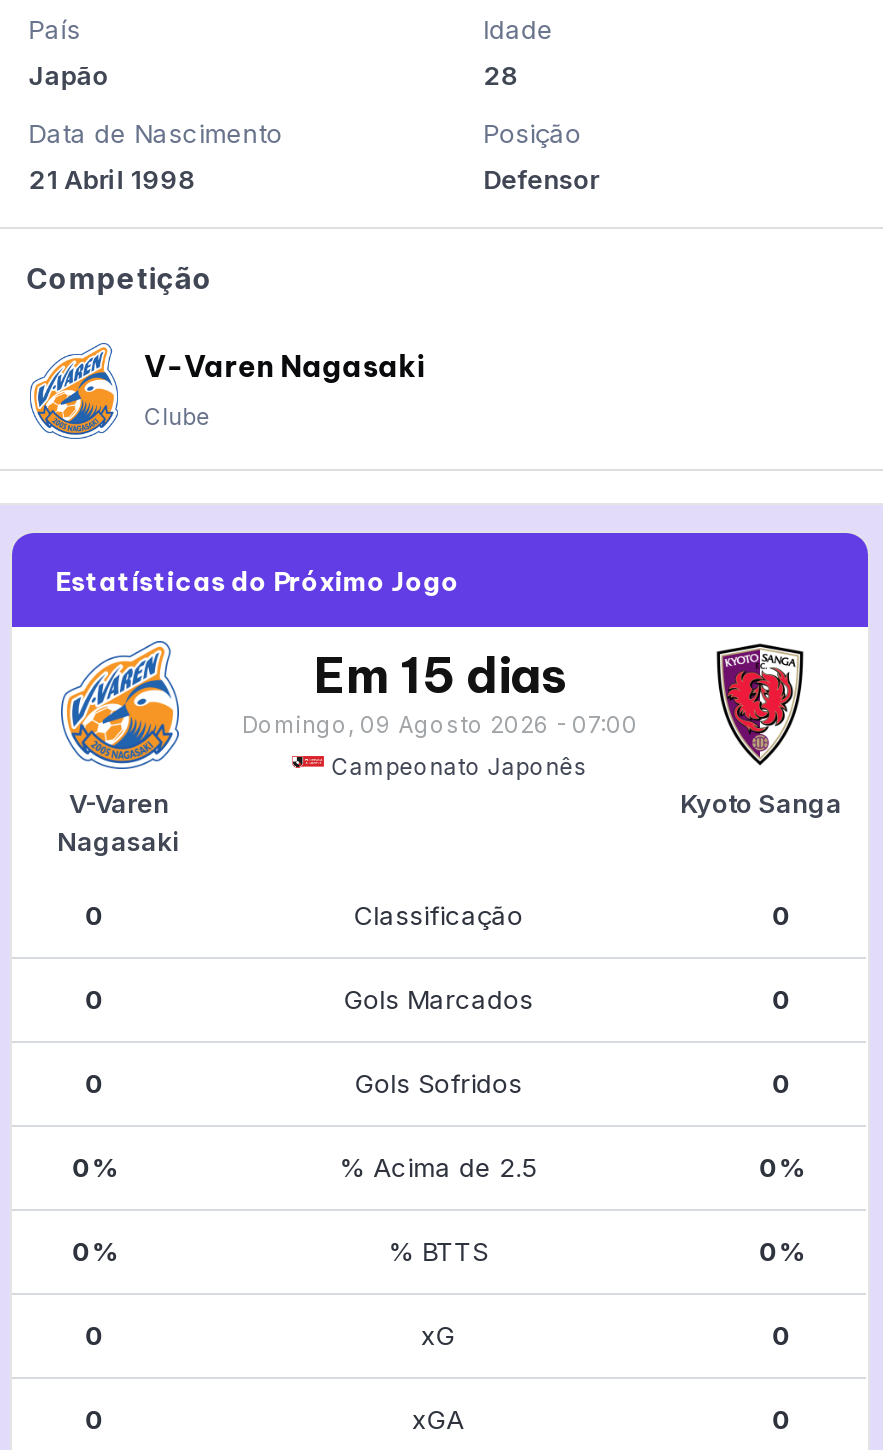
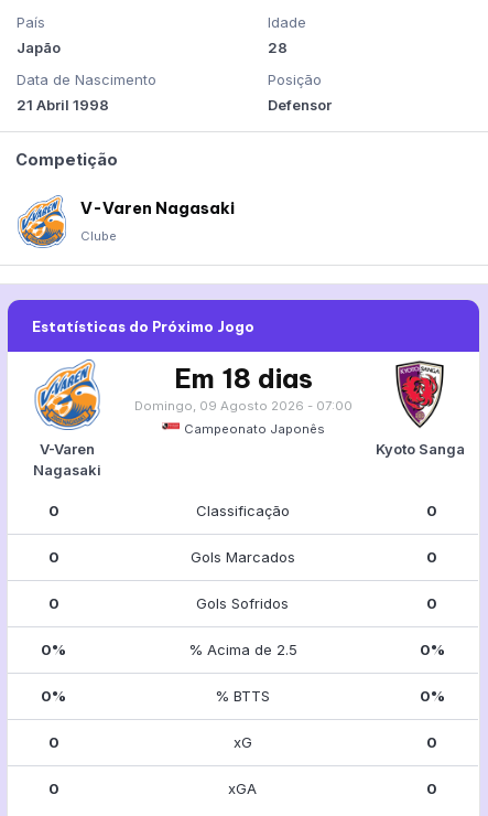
- Em 15 dias
+ Em 18 dias
